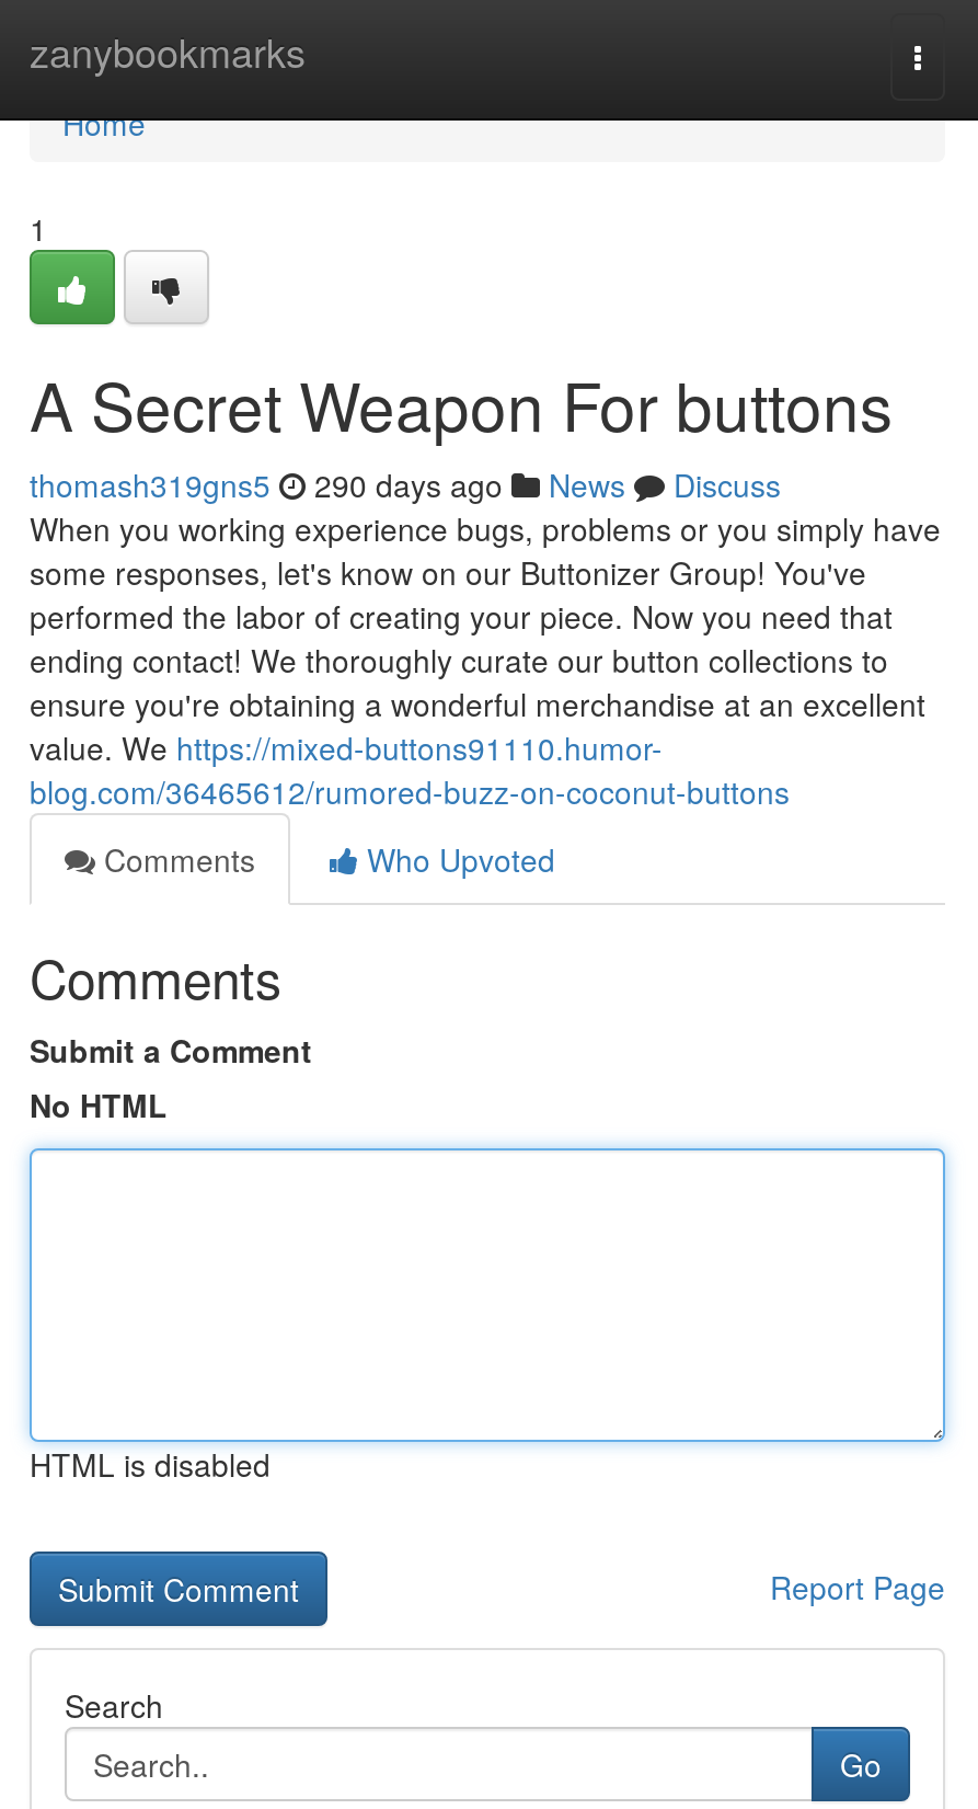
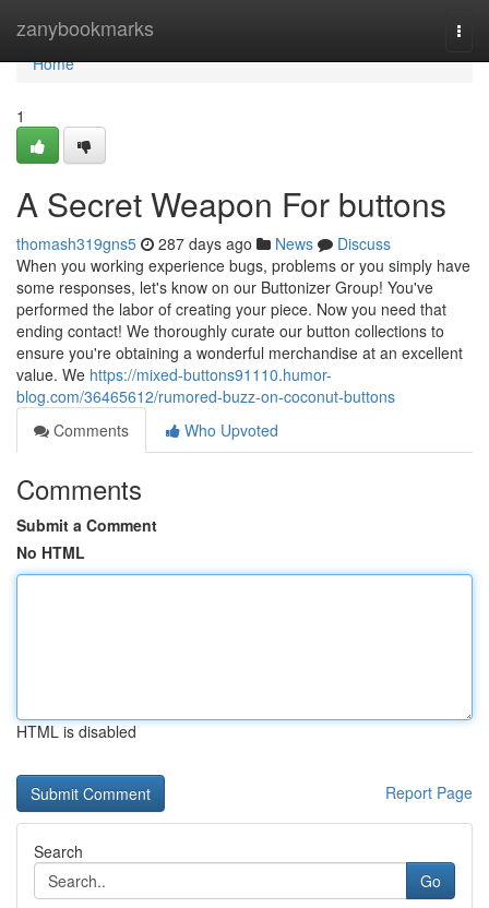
- thomash319gns5 290 days ago News Discuss
+ thomash319gns5 287 days ago News Discuss
